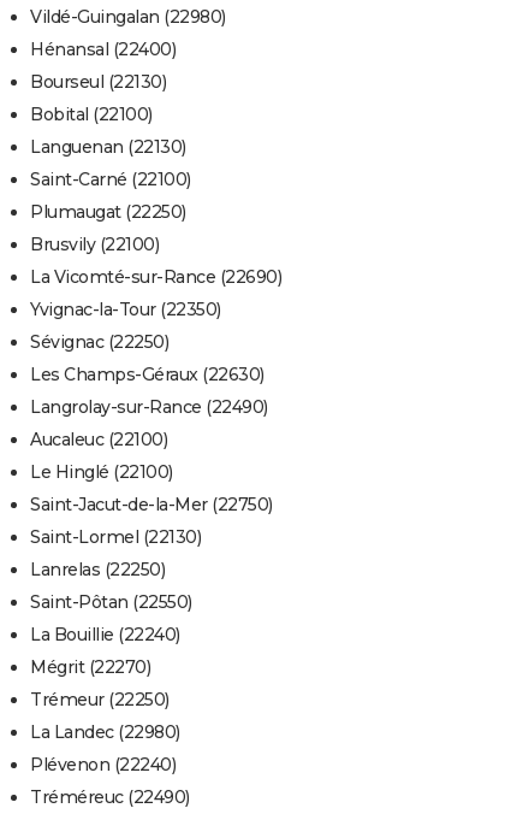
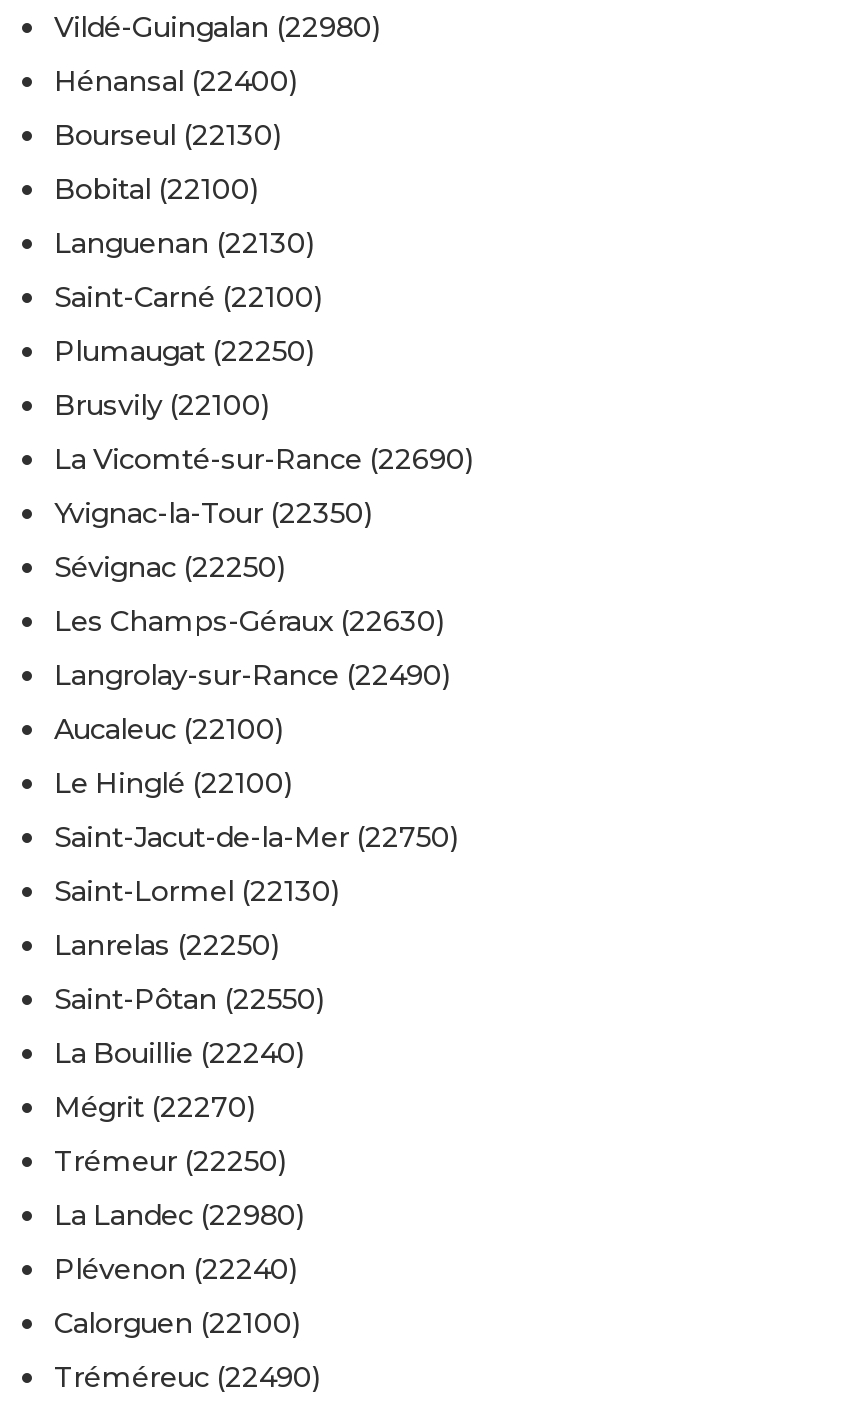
+ Calorguen (22100)
